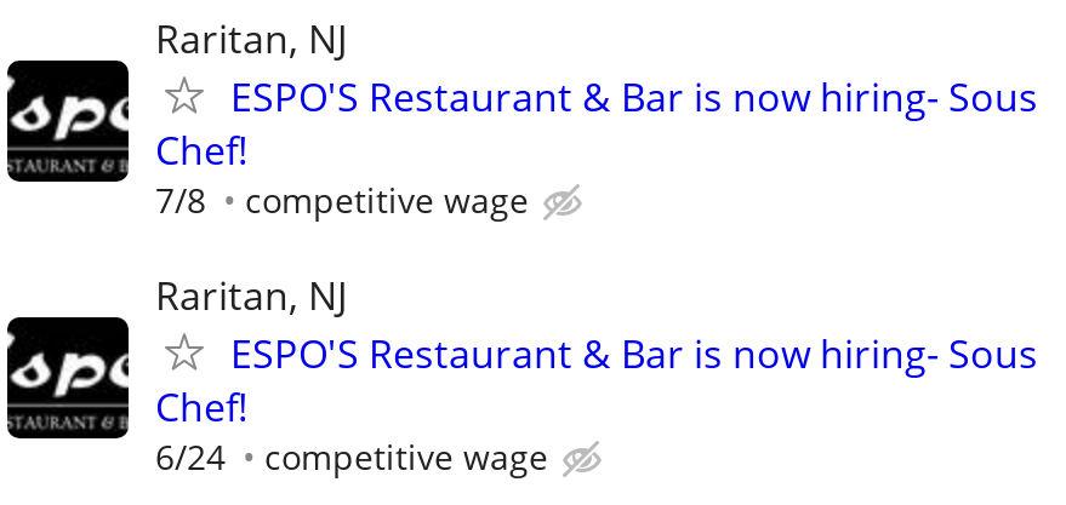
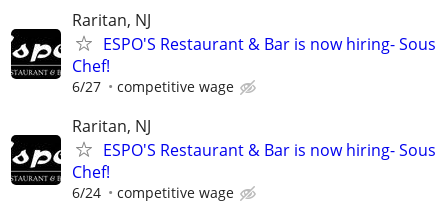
- 7/8 competitive wage
+ 6/27 competitive wage
